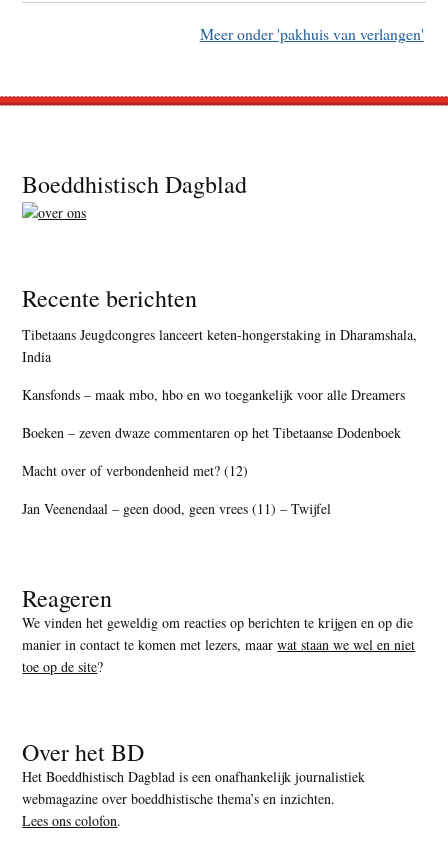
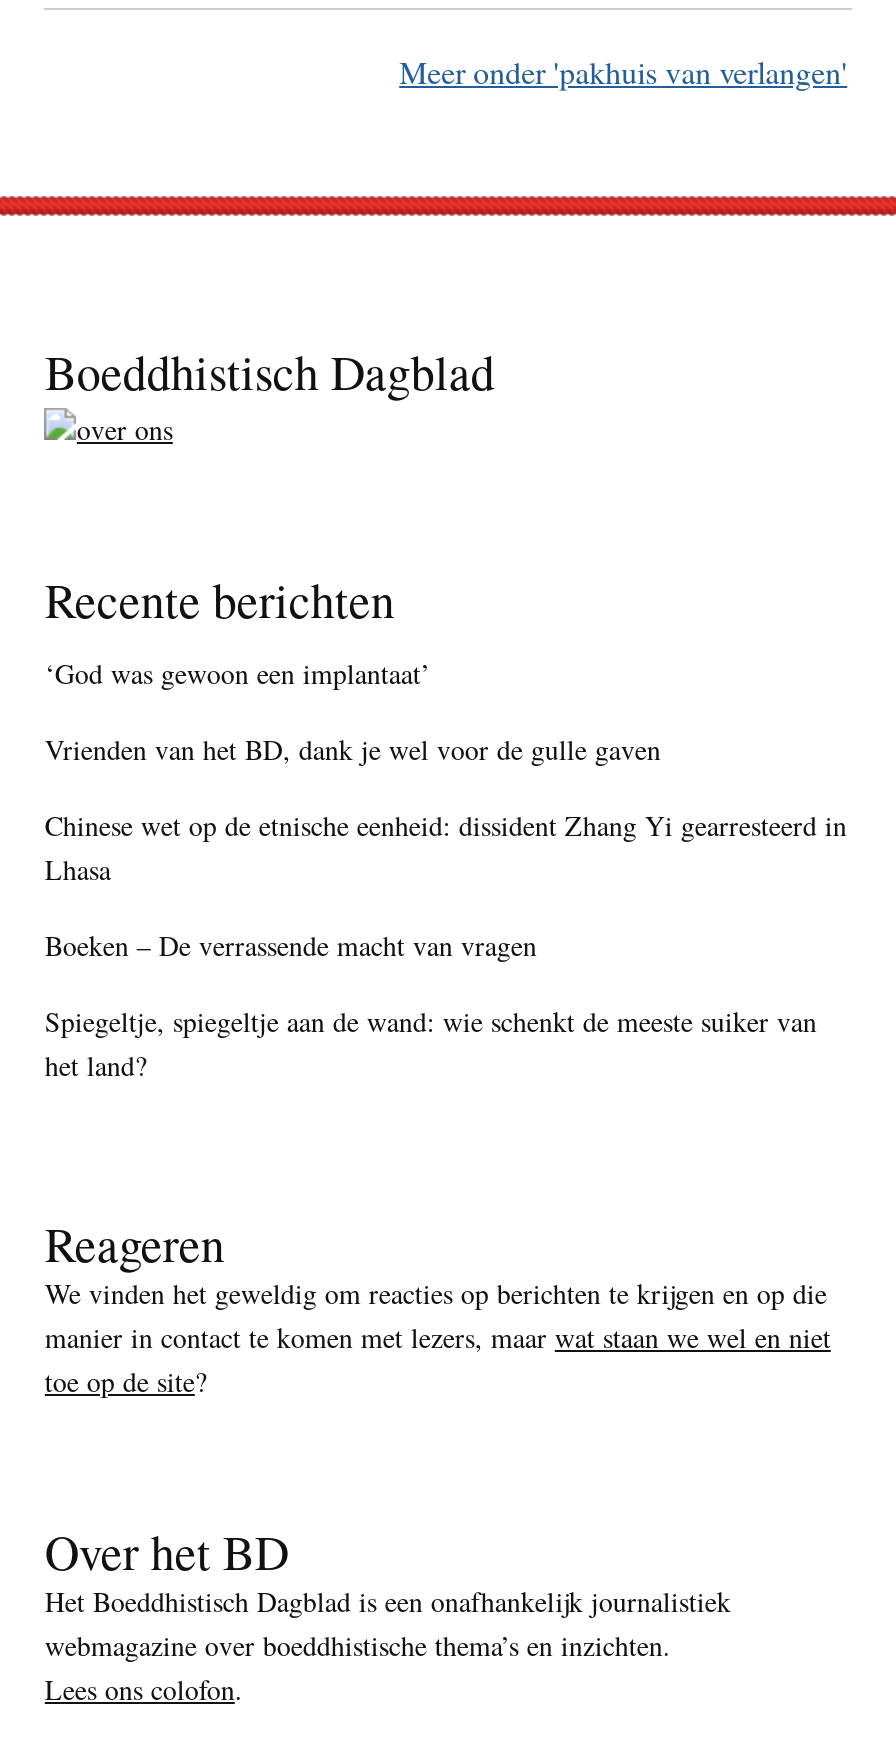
- Tibetaans Jeugdcongres lanceert keten-hongerstaking in Dharamshala,
- India
+ ‘God was gewoon een implantaat’

- Kansfonds – maak mbo, hbo en wo toegankelijk voor alle Dreamers
+ Vrienden van het BD, dank je wel voor de gulle gaven

- Boeken – zeven dwaze commentaren op het Tibetaanse Dodenboek
+ Chinese wet op de etnische eenheid: dissident Zhang Yi gearresteerd in
+ Lhasa

- Macht over of verbondenheid met? (12)
+ Boeken – De verrassende macht van vragen

- Jan Veenendaal – geen dood, geen vrees (11) – Twijfel
+ Spiegeltje, spiegeltje aan de wand: wie schenkt de meeste suiker van
+ het land?
